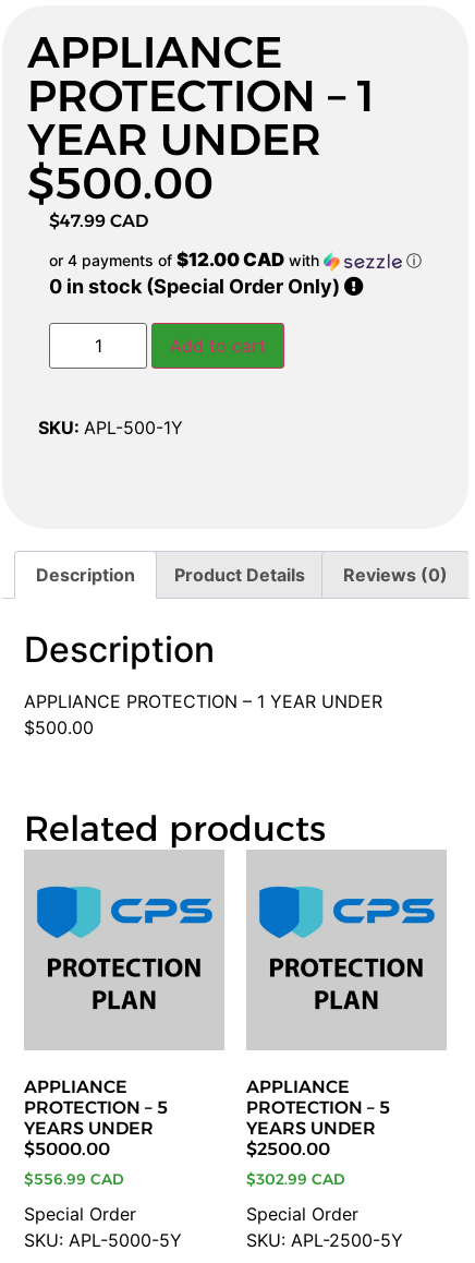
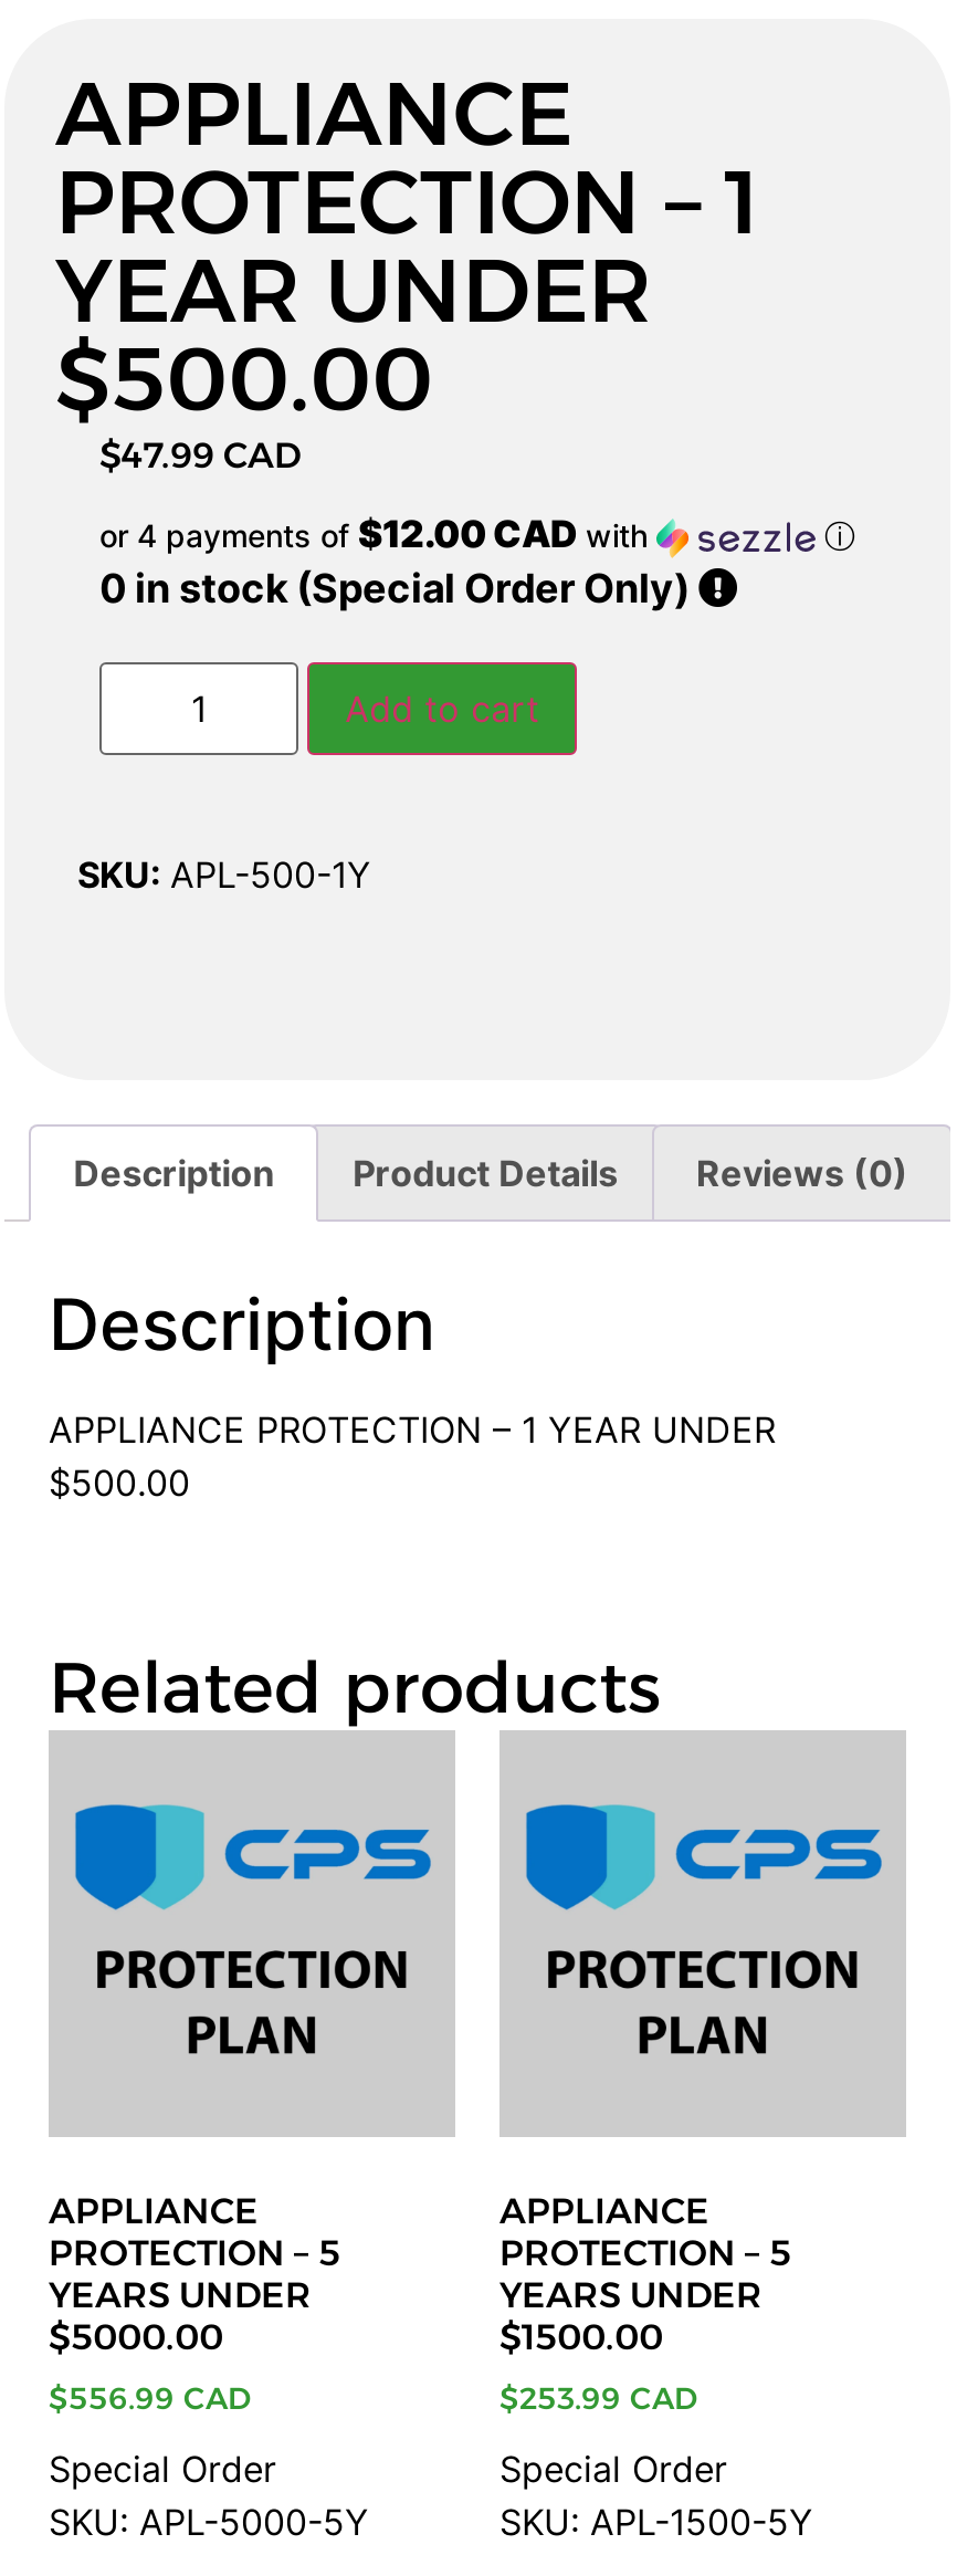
- $2500.00
+ $1500.00

- $302.99 CAD
+ $253.99 CAD

- SKU: APL-2500-5Y
+ SKU: APL-1500-5Y
